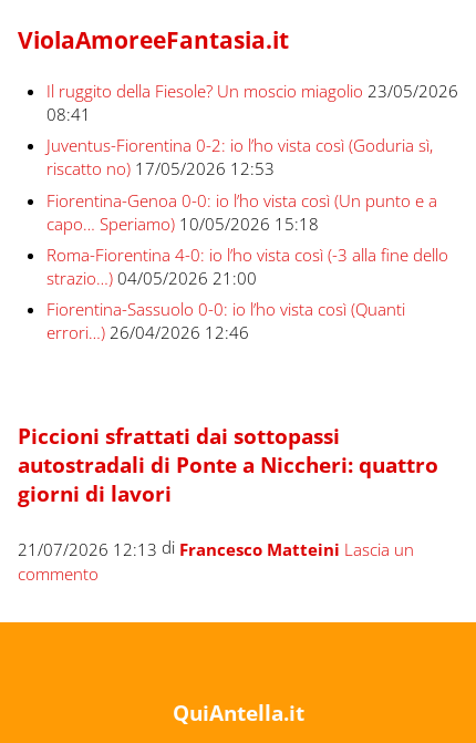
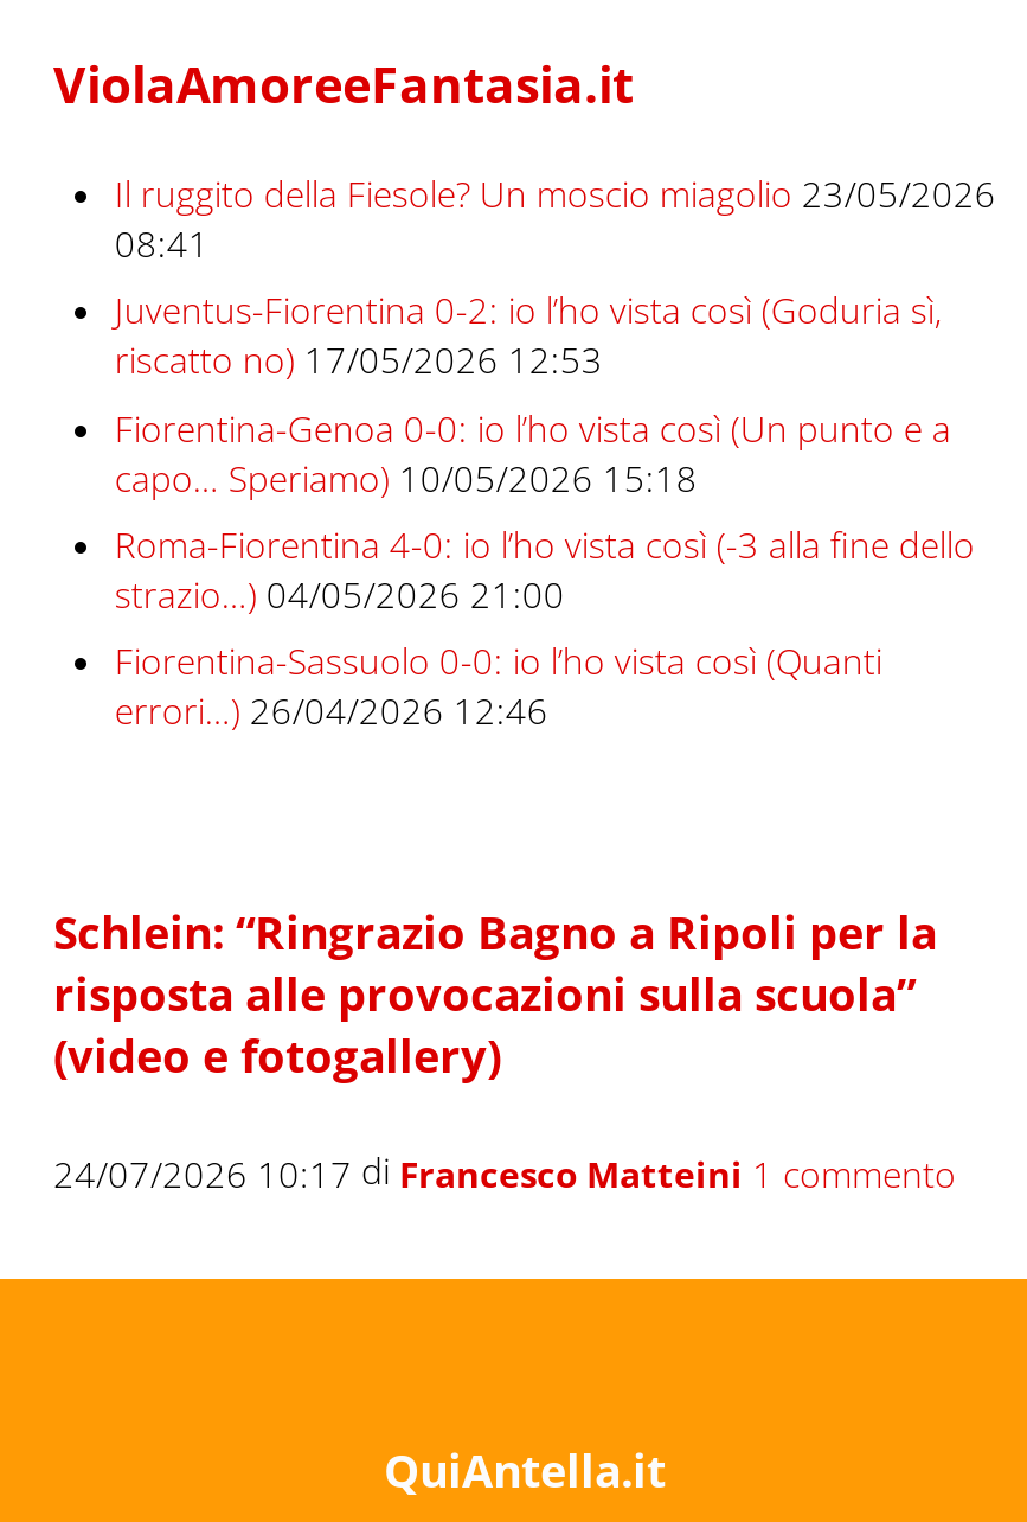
- Piccioni sfrattati dai sottopassi
- autostradali di Ponte a Niccheri: quattro
- giorni di lavori
+ Schlein: “Ringrazio Bagno a Ripoli per la
+ risposta alle provocazioni sulla scuola”
+ (video e fotogallery)

- 21/07/2026 12:13 di Francesco Matteini Lascia un
- commento
+ 24/07/2026 10:17 di Francesco Matteini 1 commento
